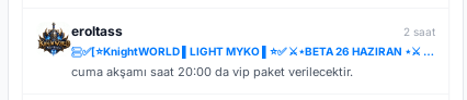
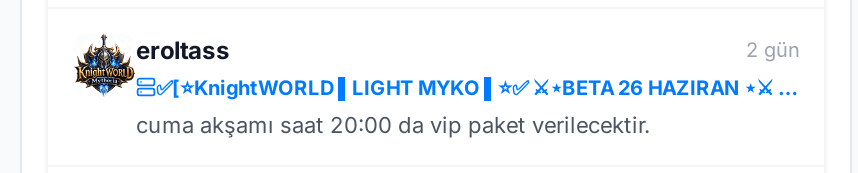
- 2 saat
+ 2 gün
